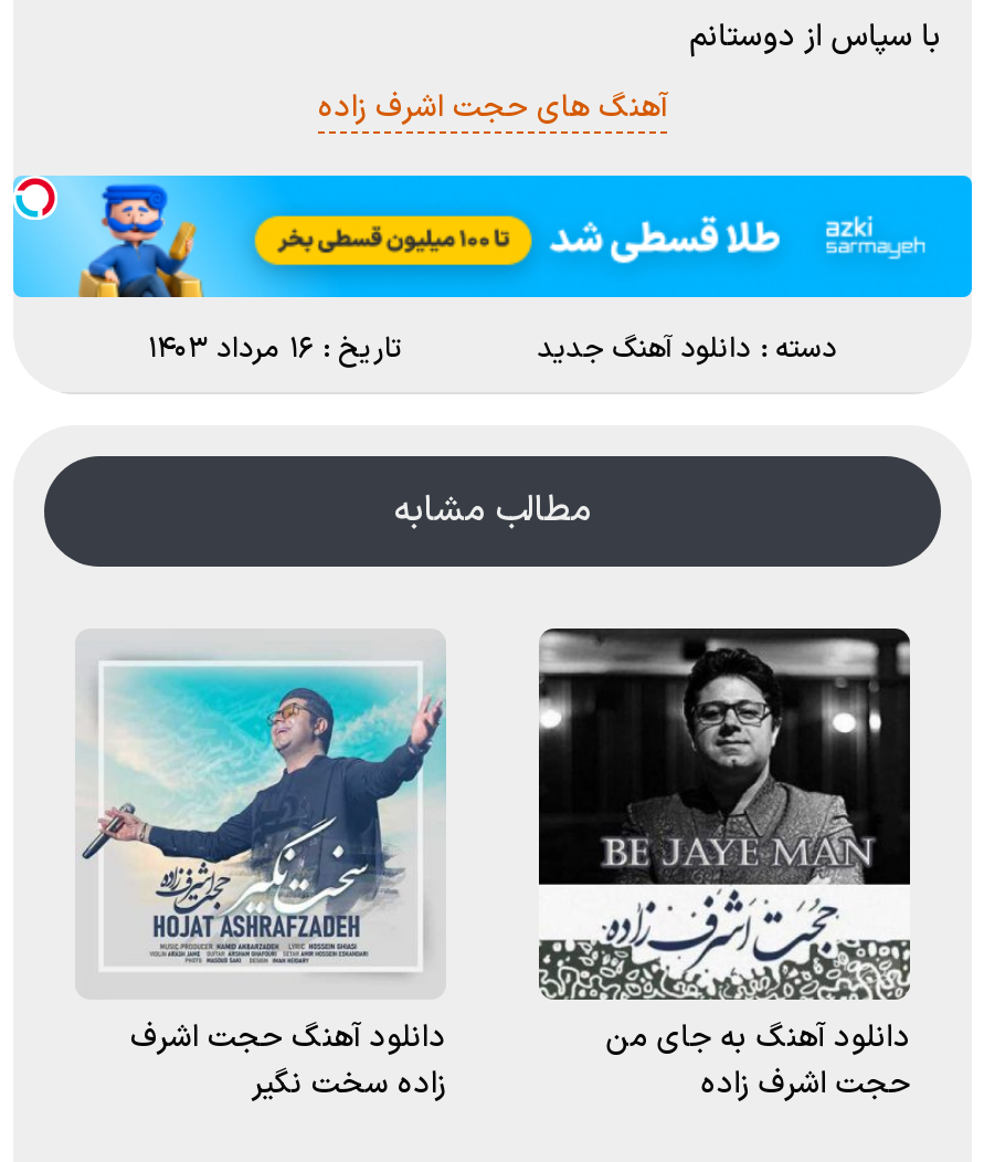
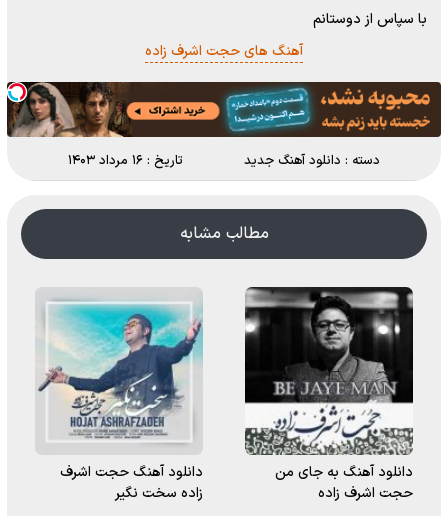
- [image]
+ [image]
